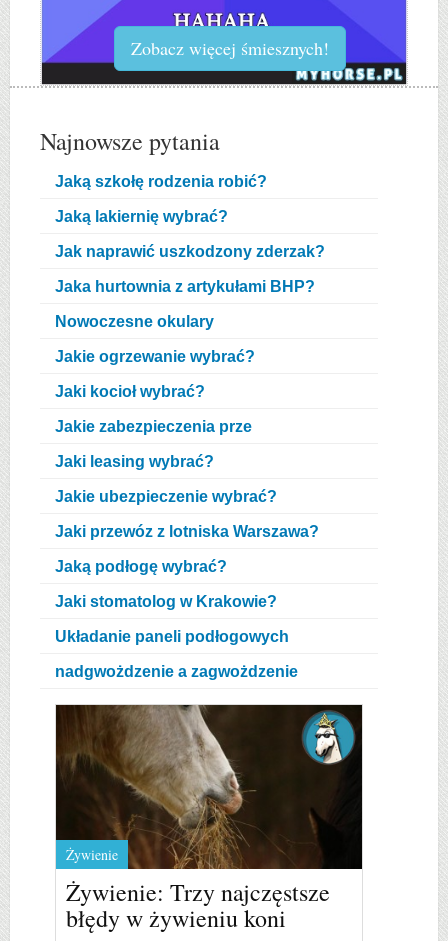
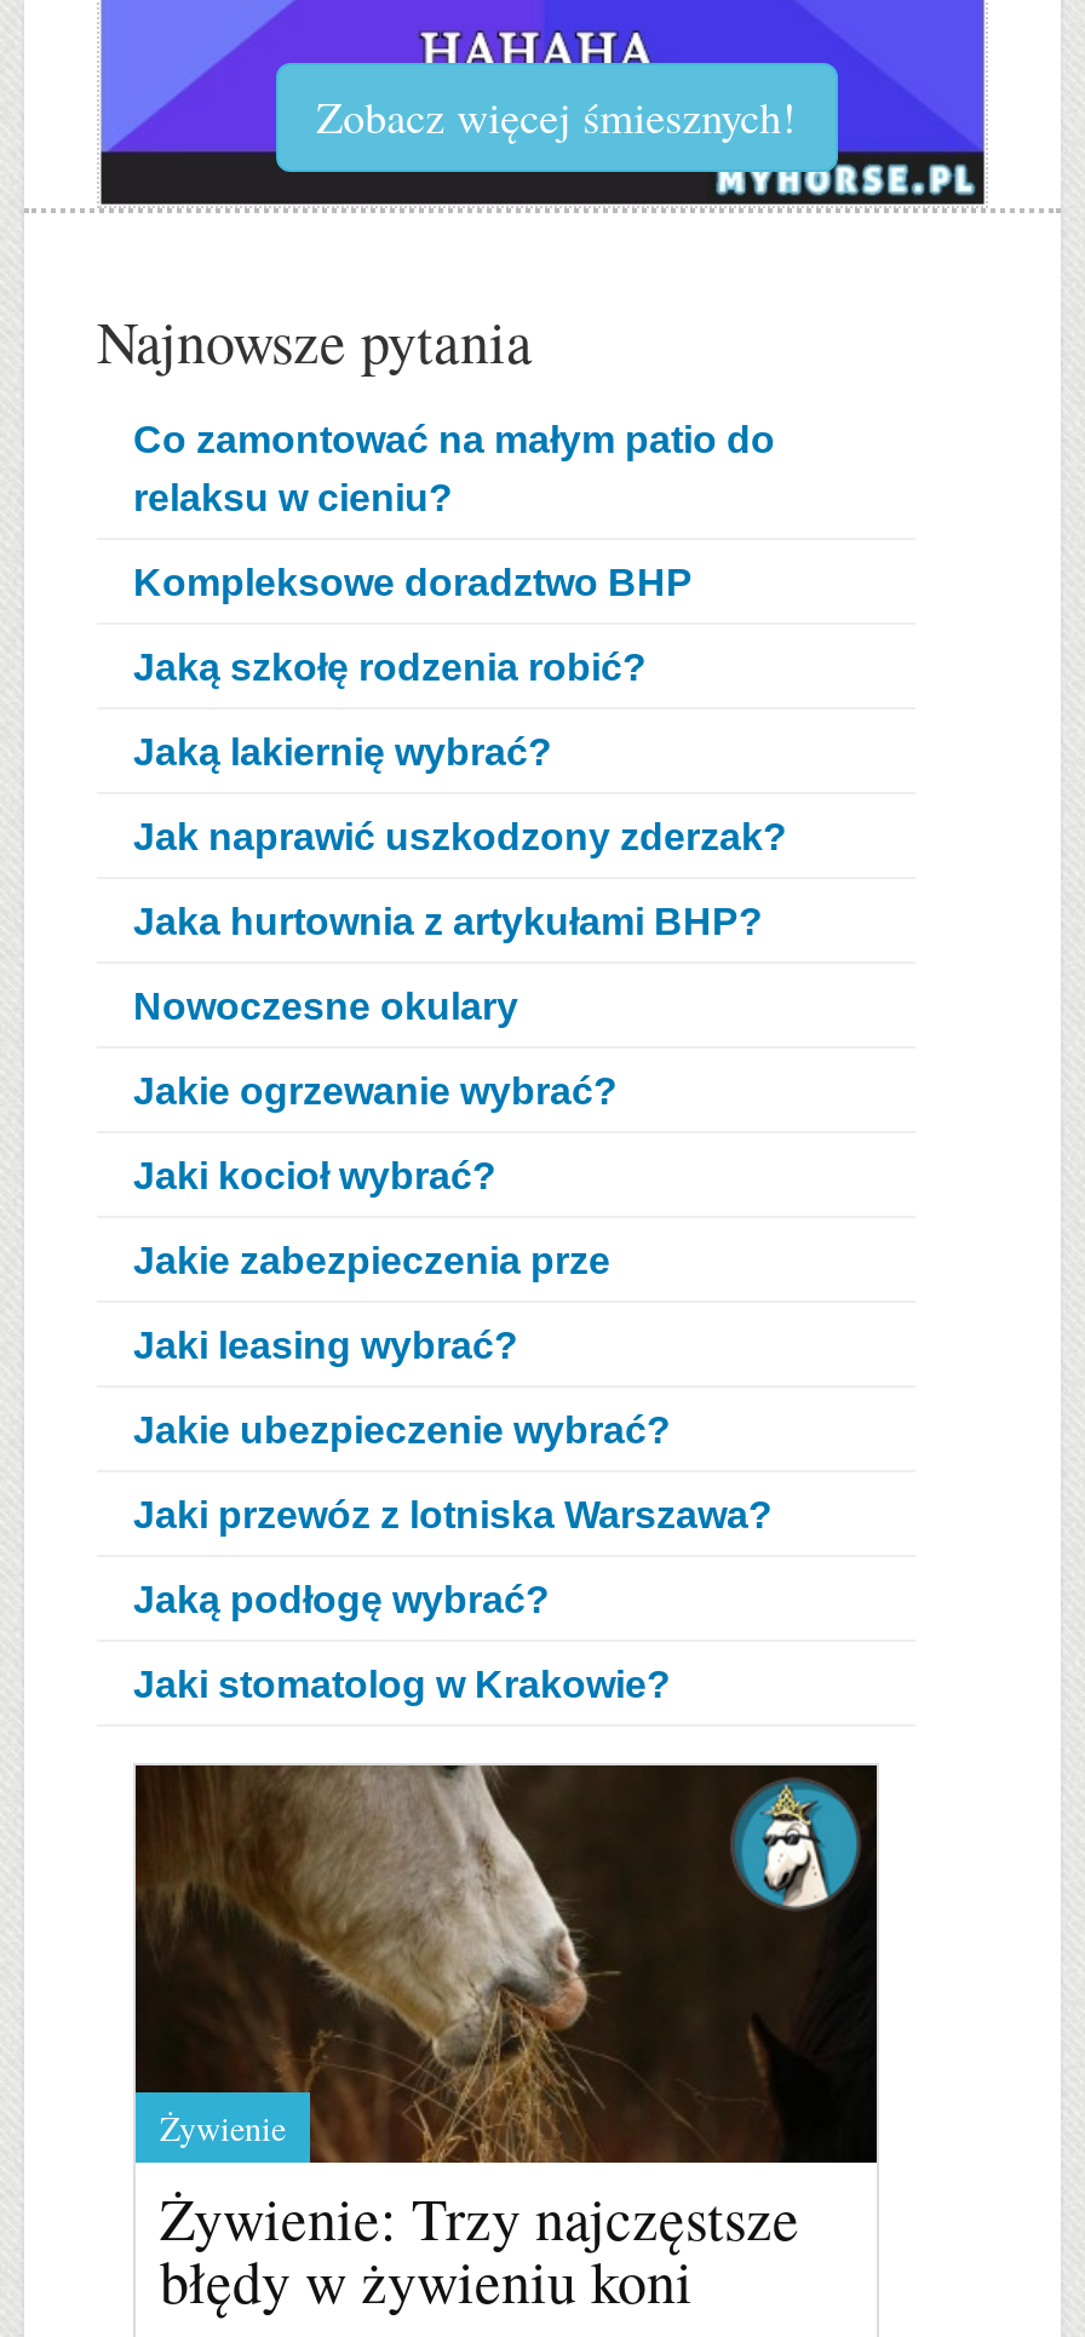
+ Co zamontować na małym patio do
+ relaksu w cieniu?
+ Kompleksowe doradztwo BHP

moved down: Jaką szkołę rodzenia robić? | Jaką lakiernię wybrać? | Jak naprawić uszkodzony zderzak? | ... | Jaką podłogę wybrać? | Jaki stomatolog w Krakowie?

- Układanie paneli podłogowych
- nadgwożdzenie a zagwożdzenie
